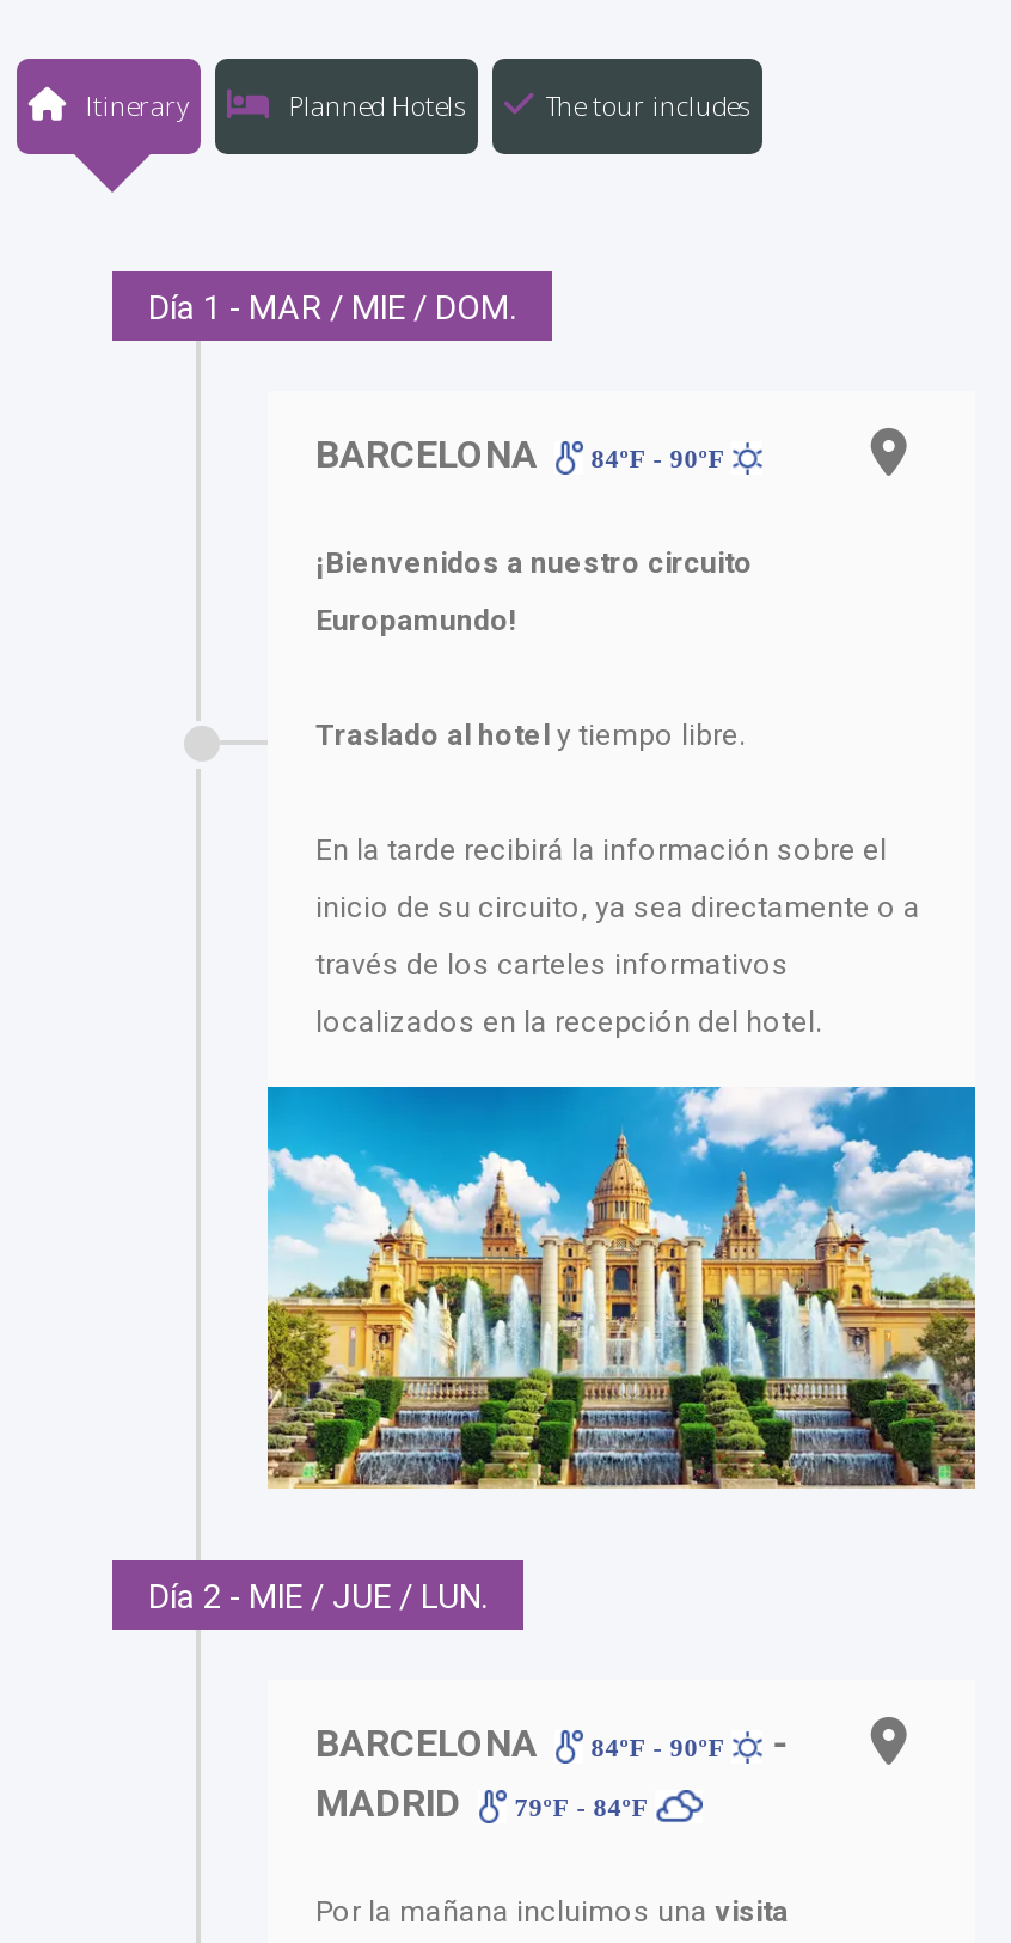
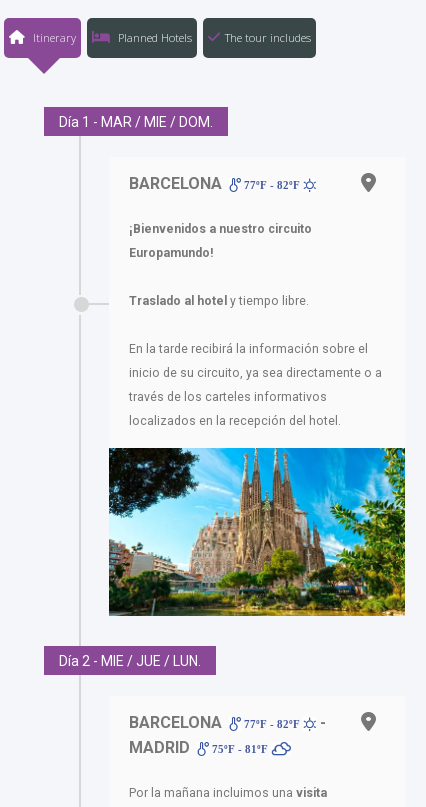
- BARCELONA 84ºF - 90ºF
+ BARCELONA 77ºF - 82ºF

- [image]
+ [image]

- 84ºF - 90ºF
+ 77ºF - 82ºF

- MADRID 79ºF - 84ºF
+ MADRID 75ºF - 81ºF
